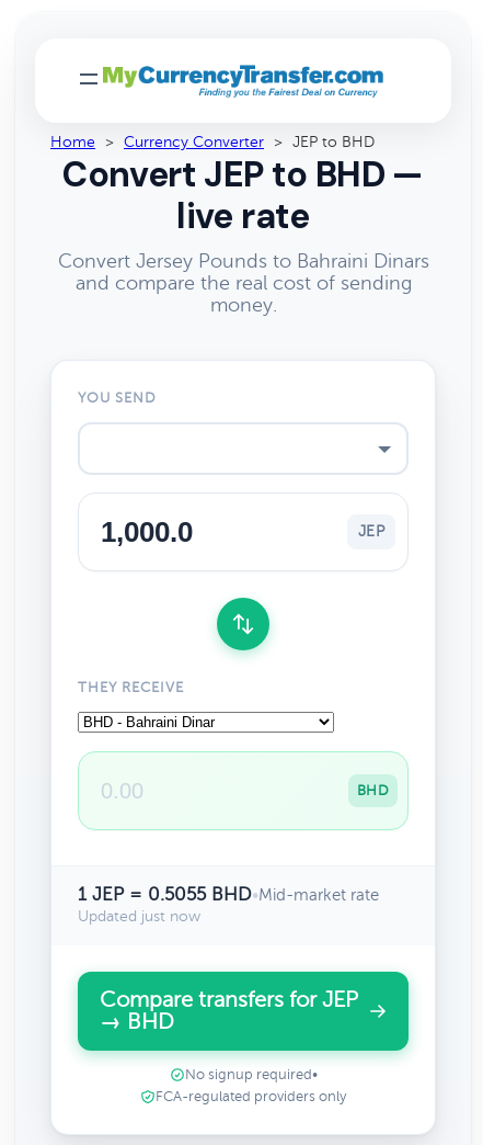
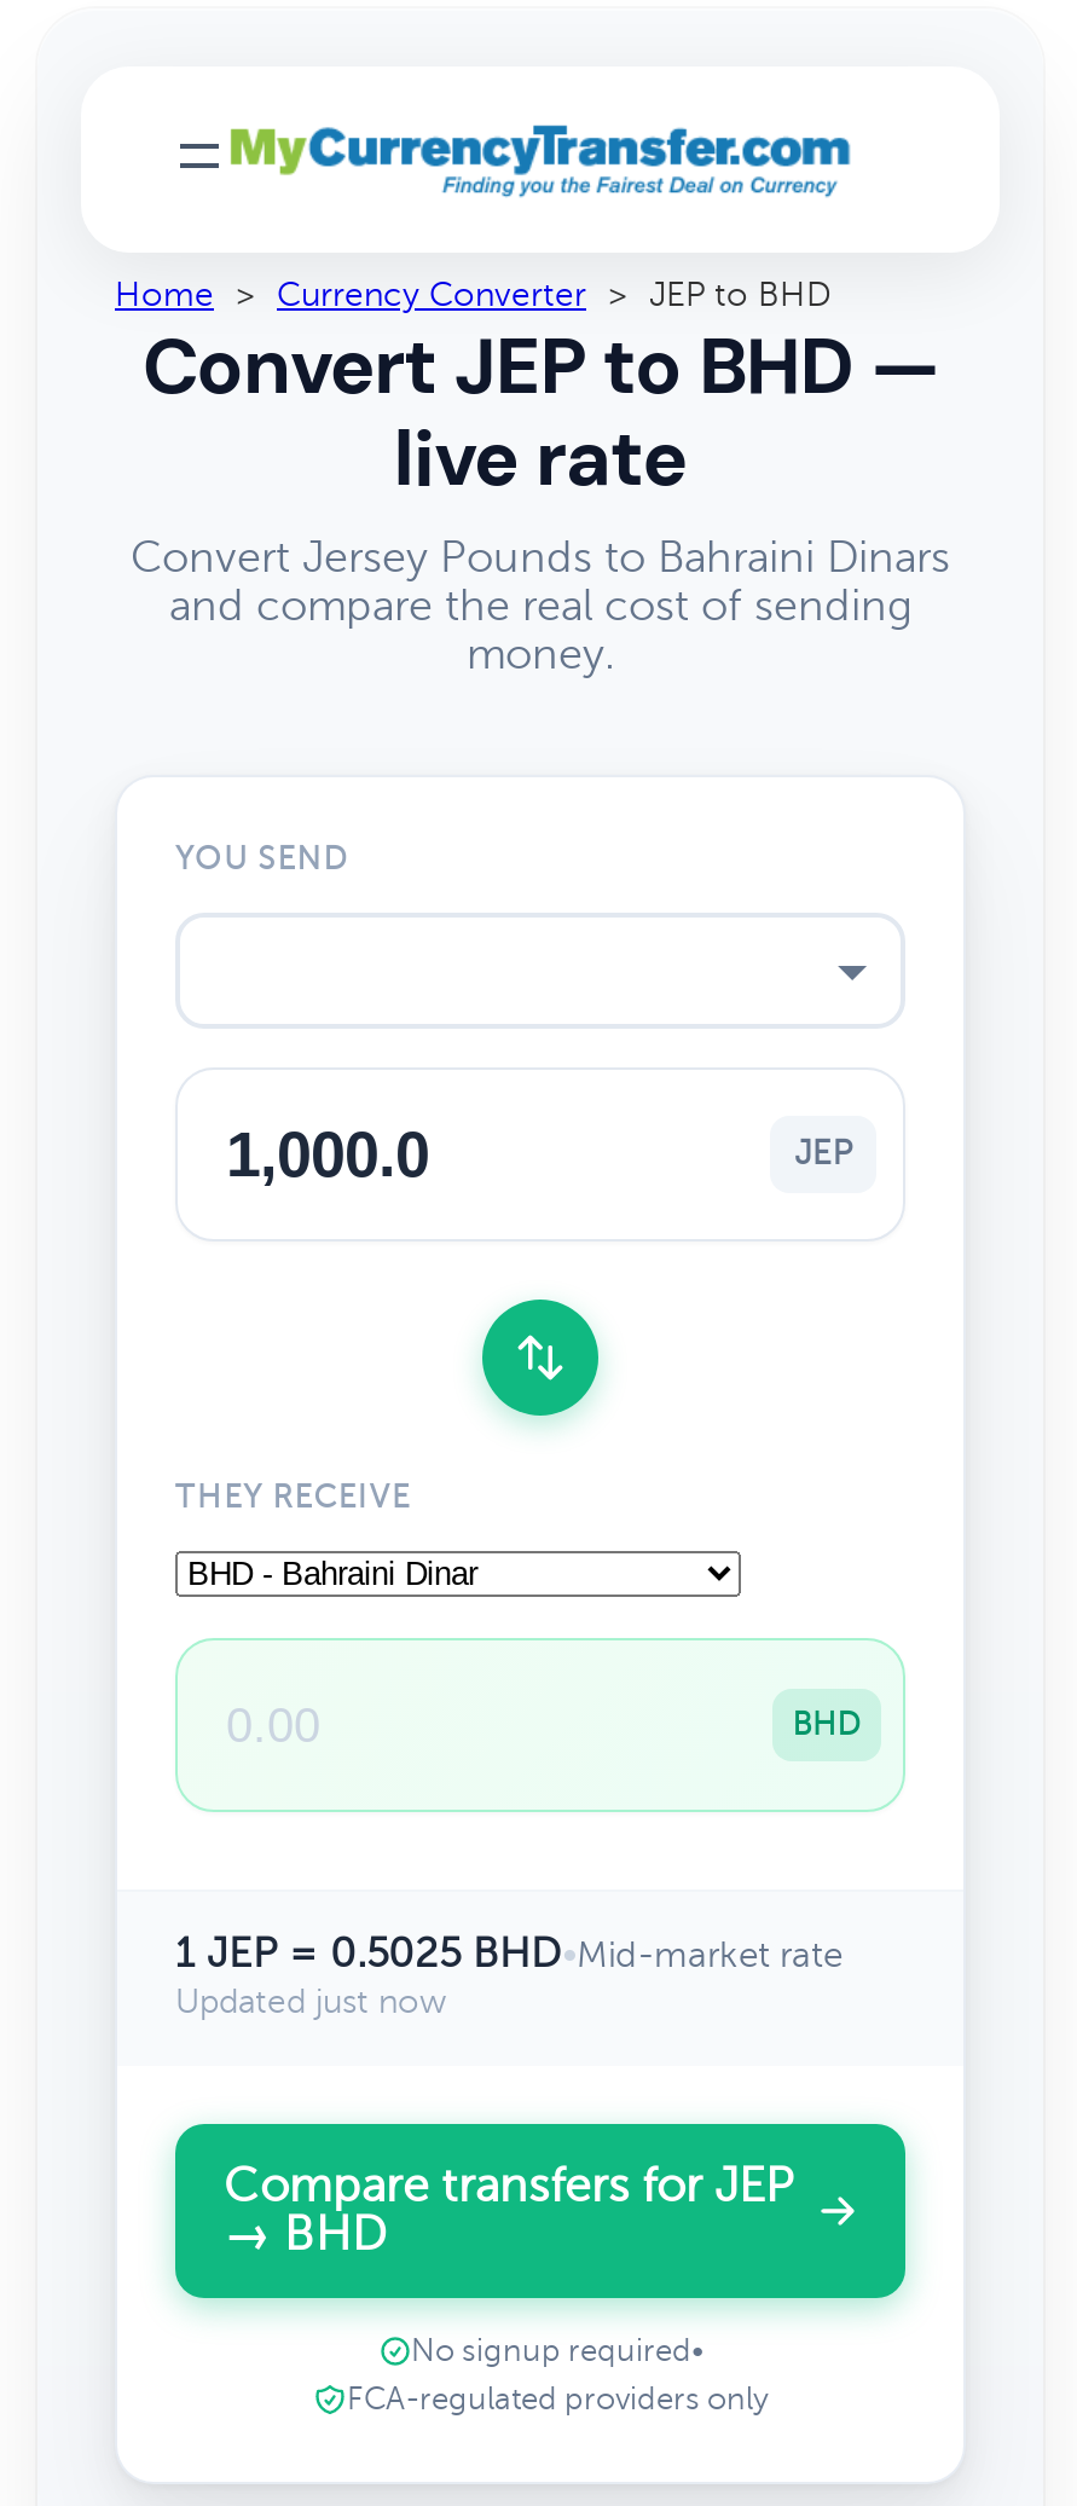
- 1 JEP = 0.5055 BHD • Mid-market rate
+ 1 JEP = 0.5025 BHD • Mid-market rate
